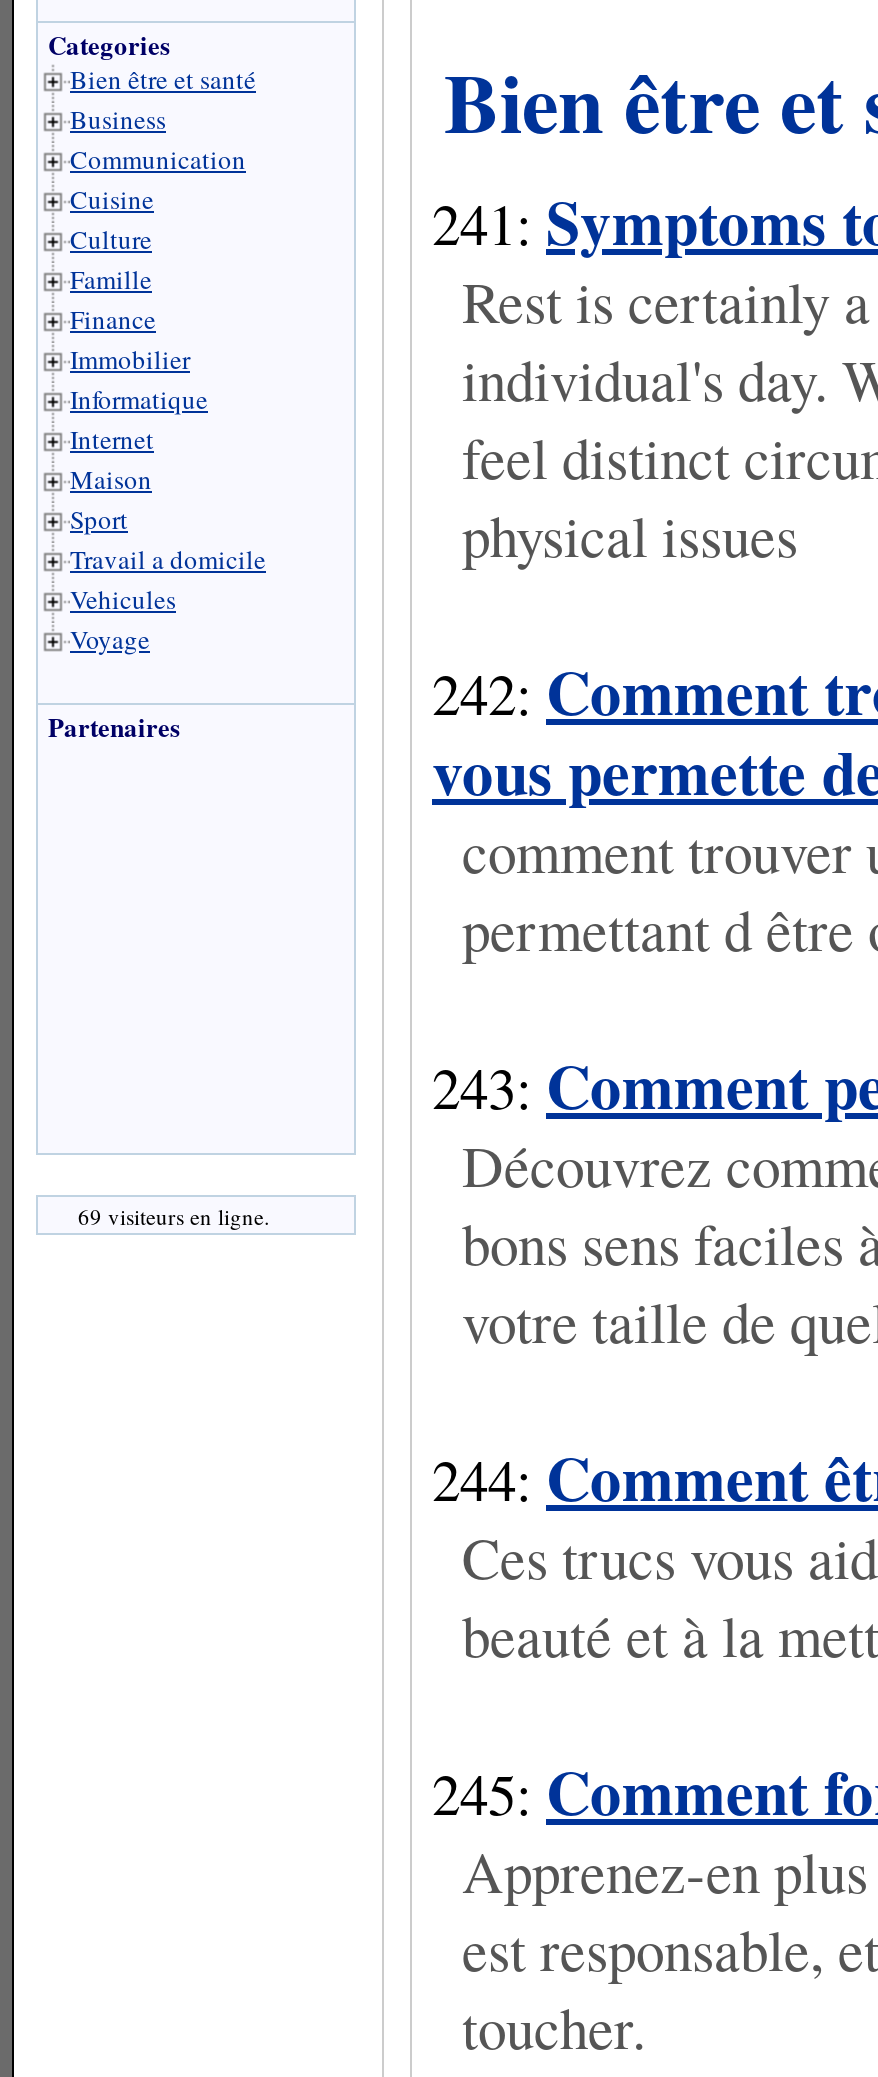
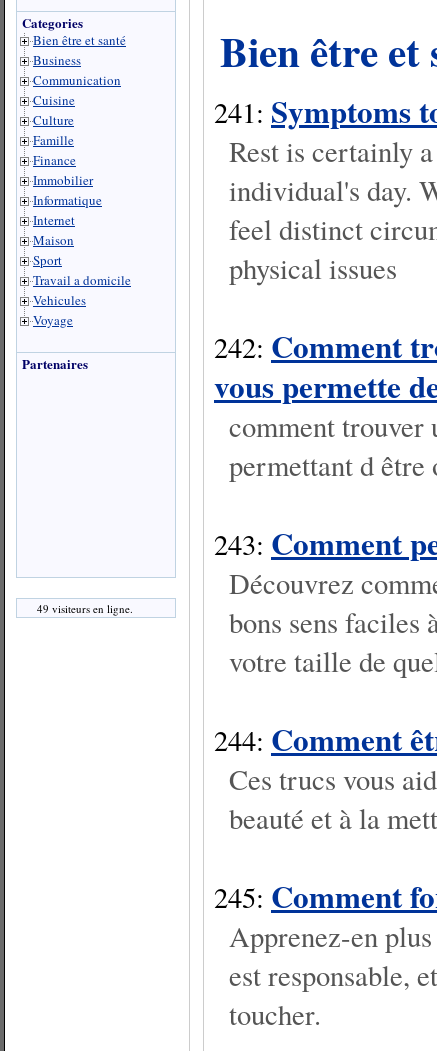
- 69 visiteurs en ligne.
+ 49 visiteurs en ligne.
